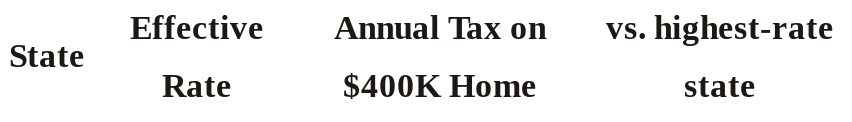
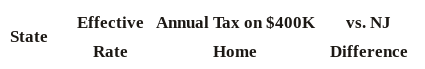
- Annual Tax on
+ Annual Tax on $400K

- vs. highest-rate
+ vs. NJ

- $400K Home
+ Home

- state
+ Difference
